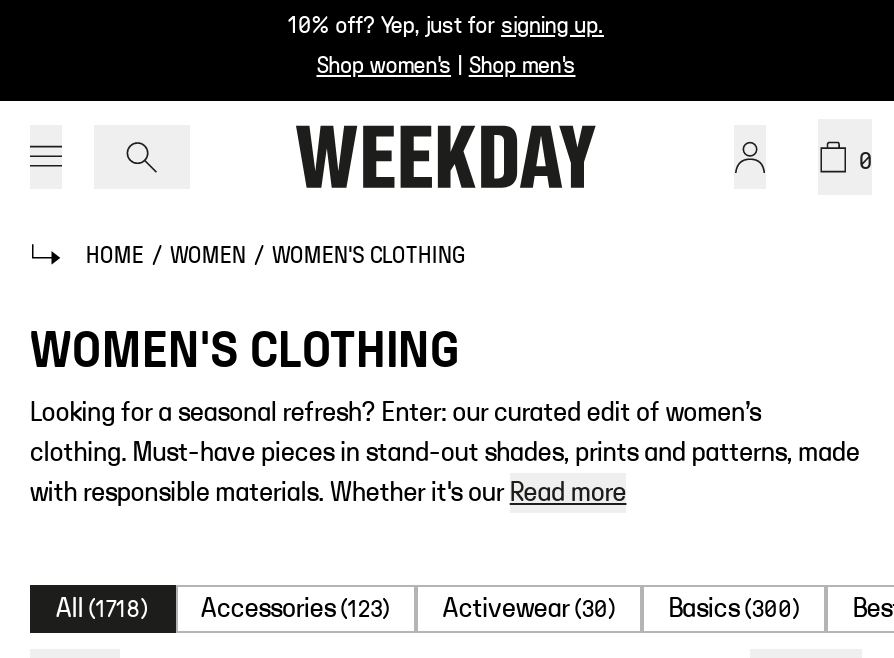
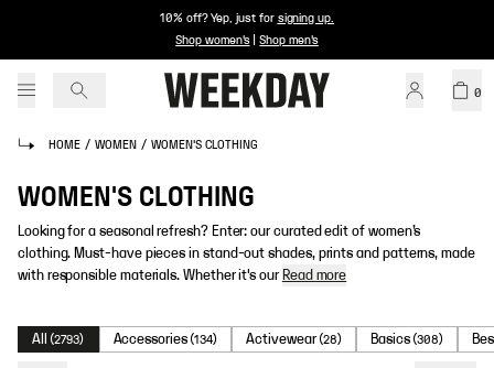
- All (1718)
+ All (2793)

- Accessories (123)
+ Accessories (134)

- Activewear (30)
+ Activewear (28)

- Basics (300)
+ Basics (308)
